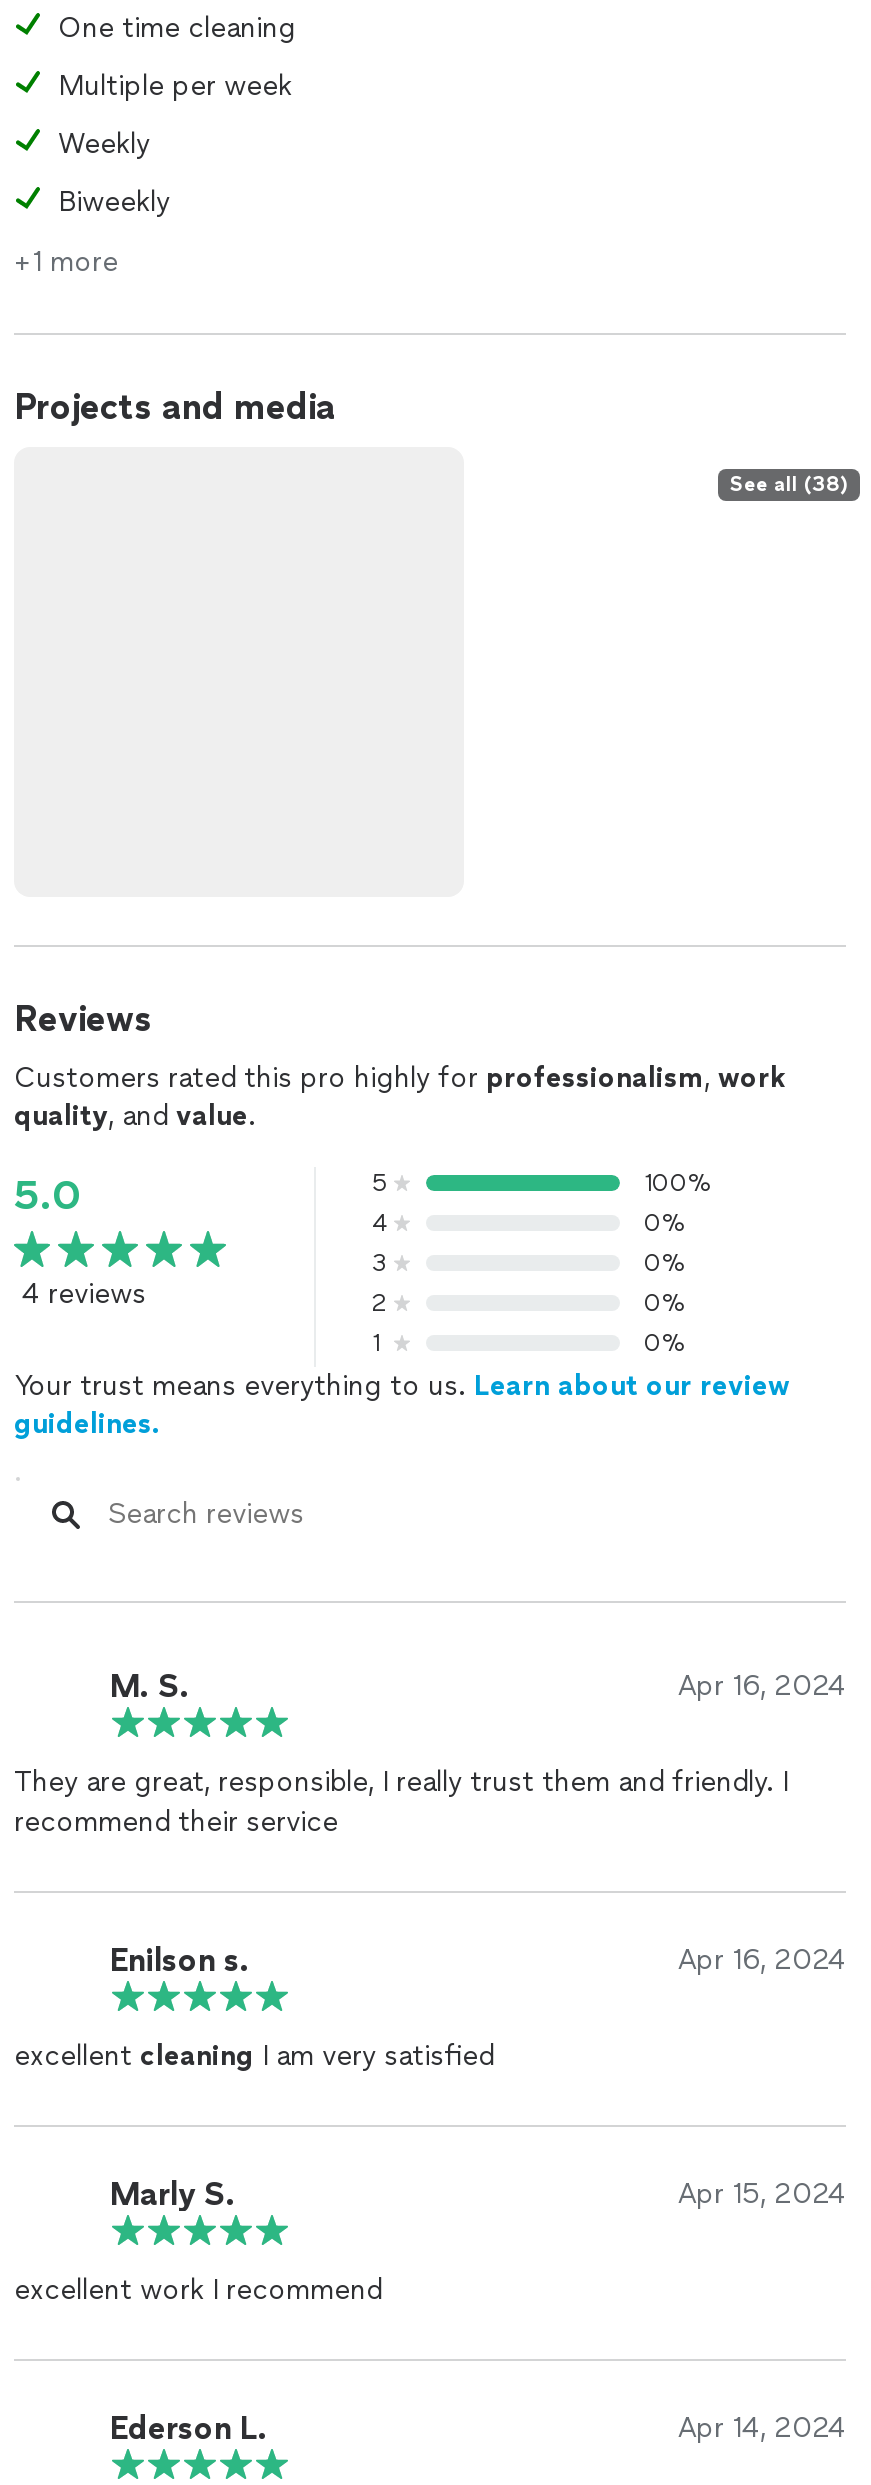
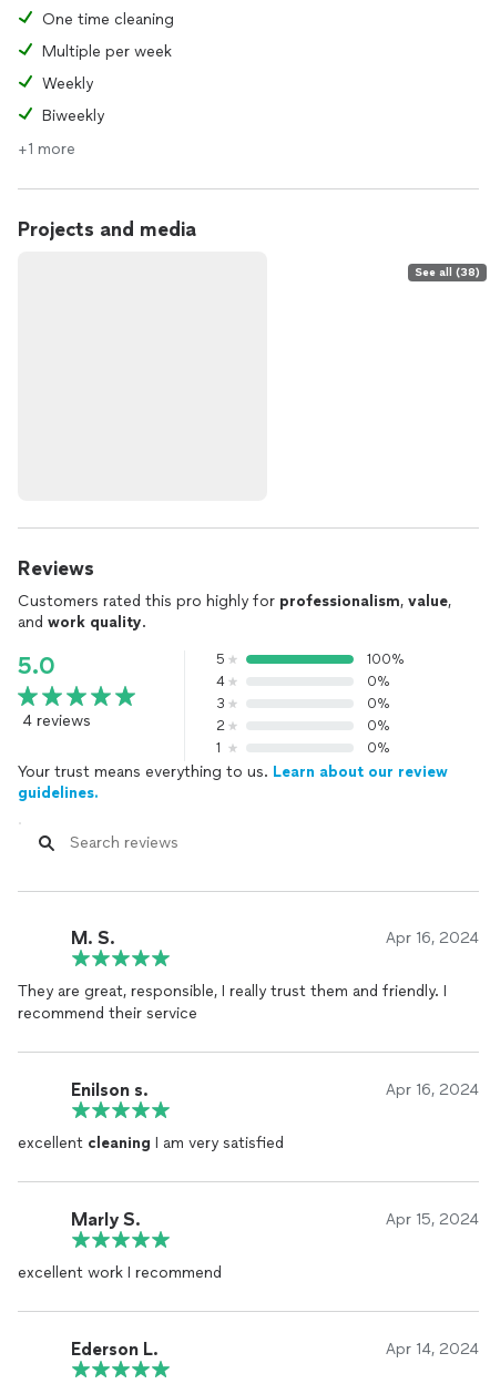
- Customers rated this pro highly for professionalism, work
- quality, and value.
+ Customers rated this pro highly for professionalism, value,
+ and work quality.
